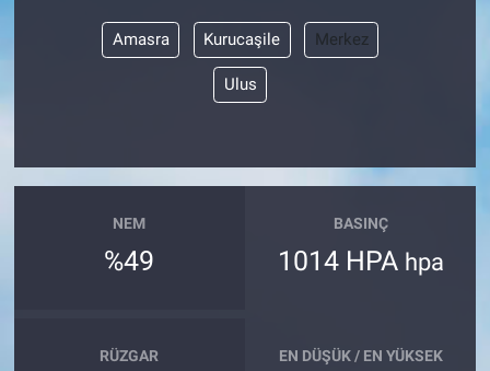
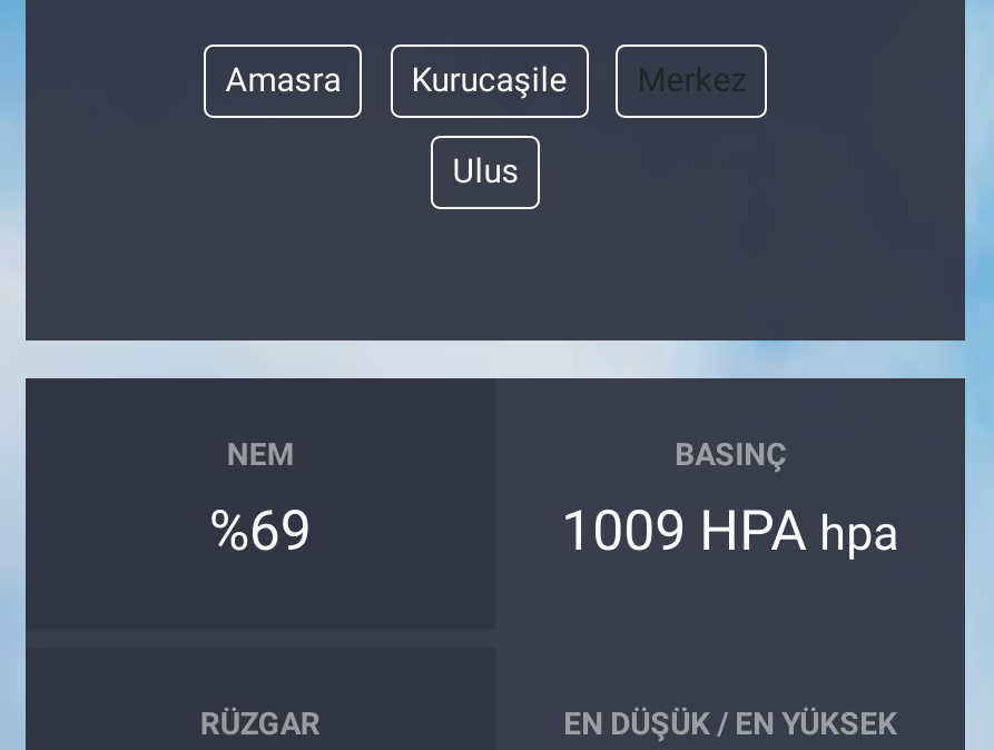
- %49
+ %69

- 1014 HPA hpa
+ 1009 HPA hpa
